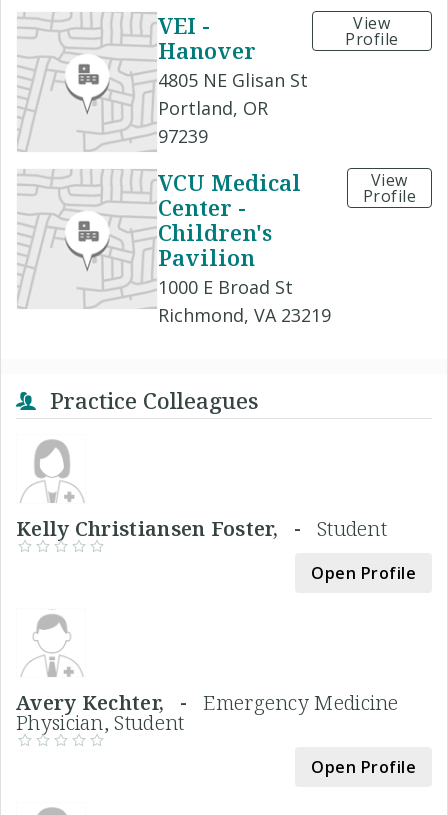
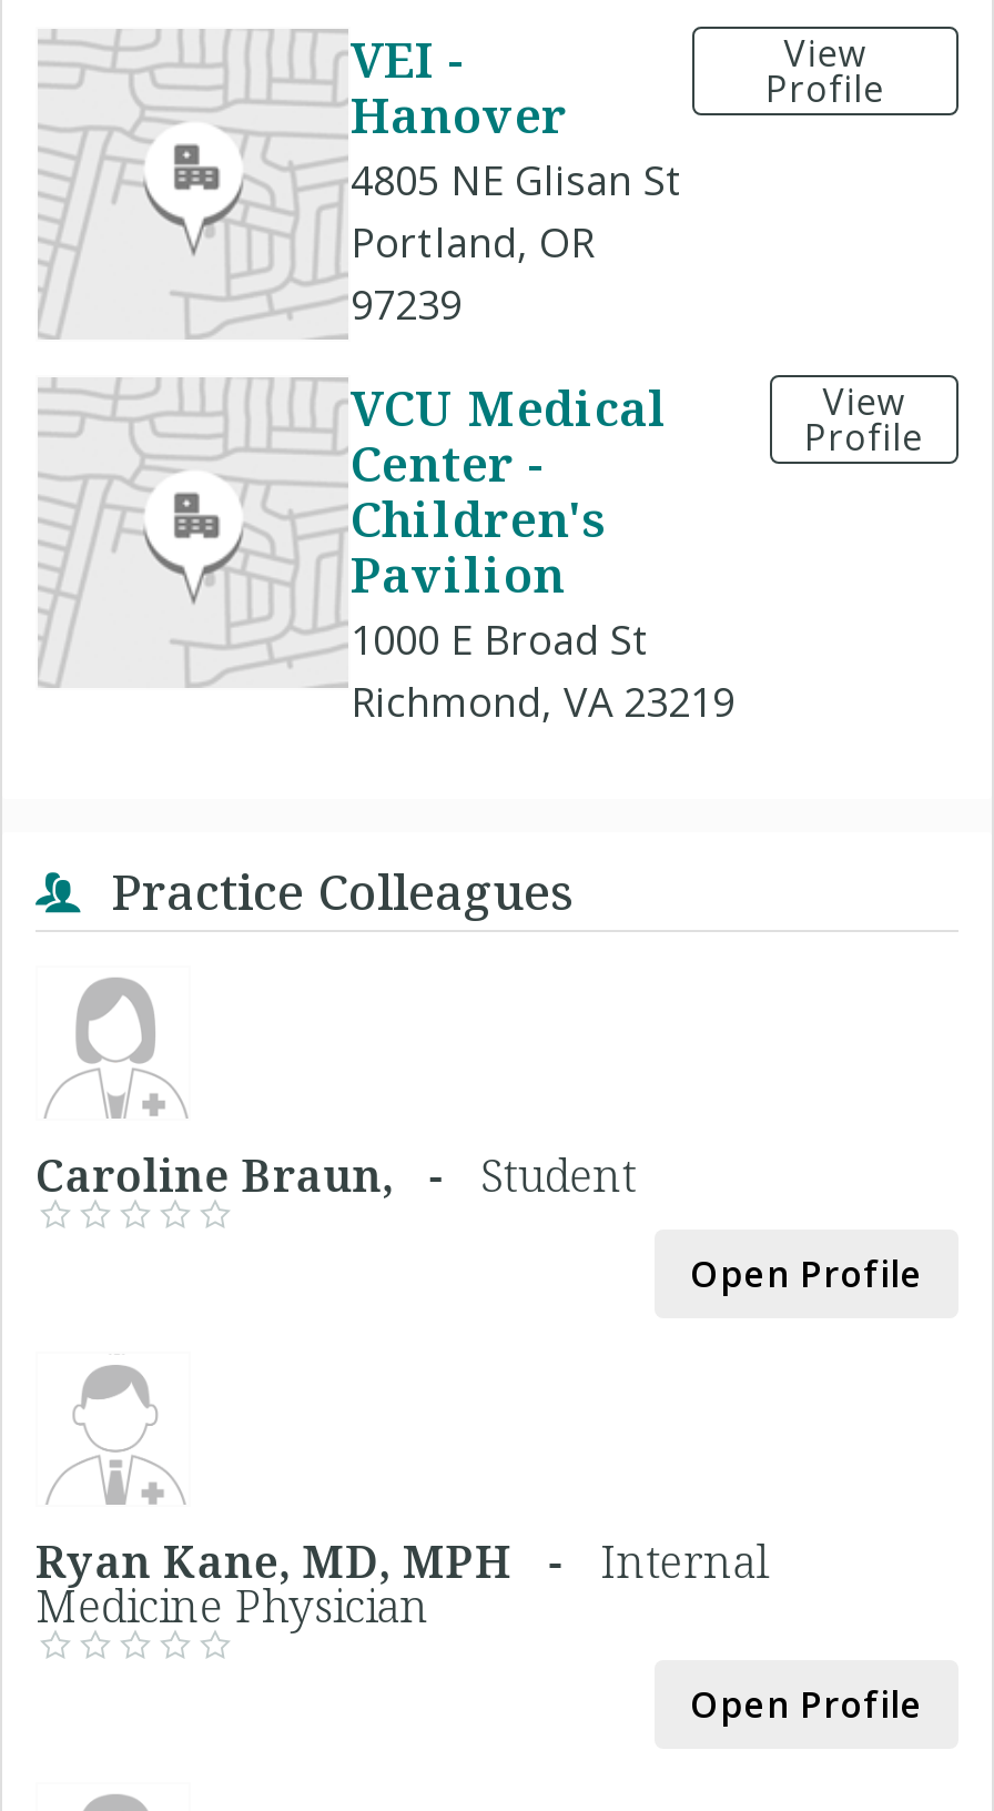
- Kelly Christiansen Foster, - Student
+ Caroline Braun, - Student

- Avery Kechter, - Emergency Medicine
- Physician, Student
+ Ryan Kane, MD, MPH - Internal
+ Medicine Physician
